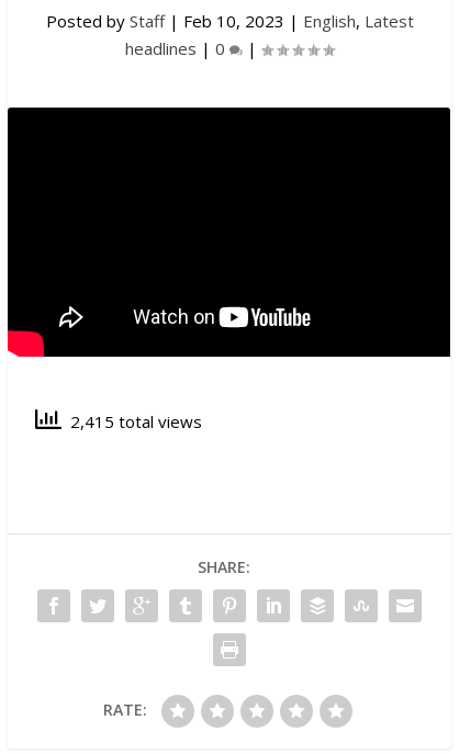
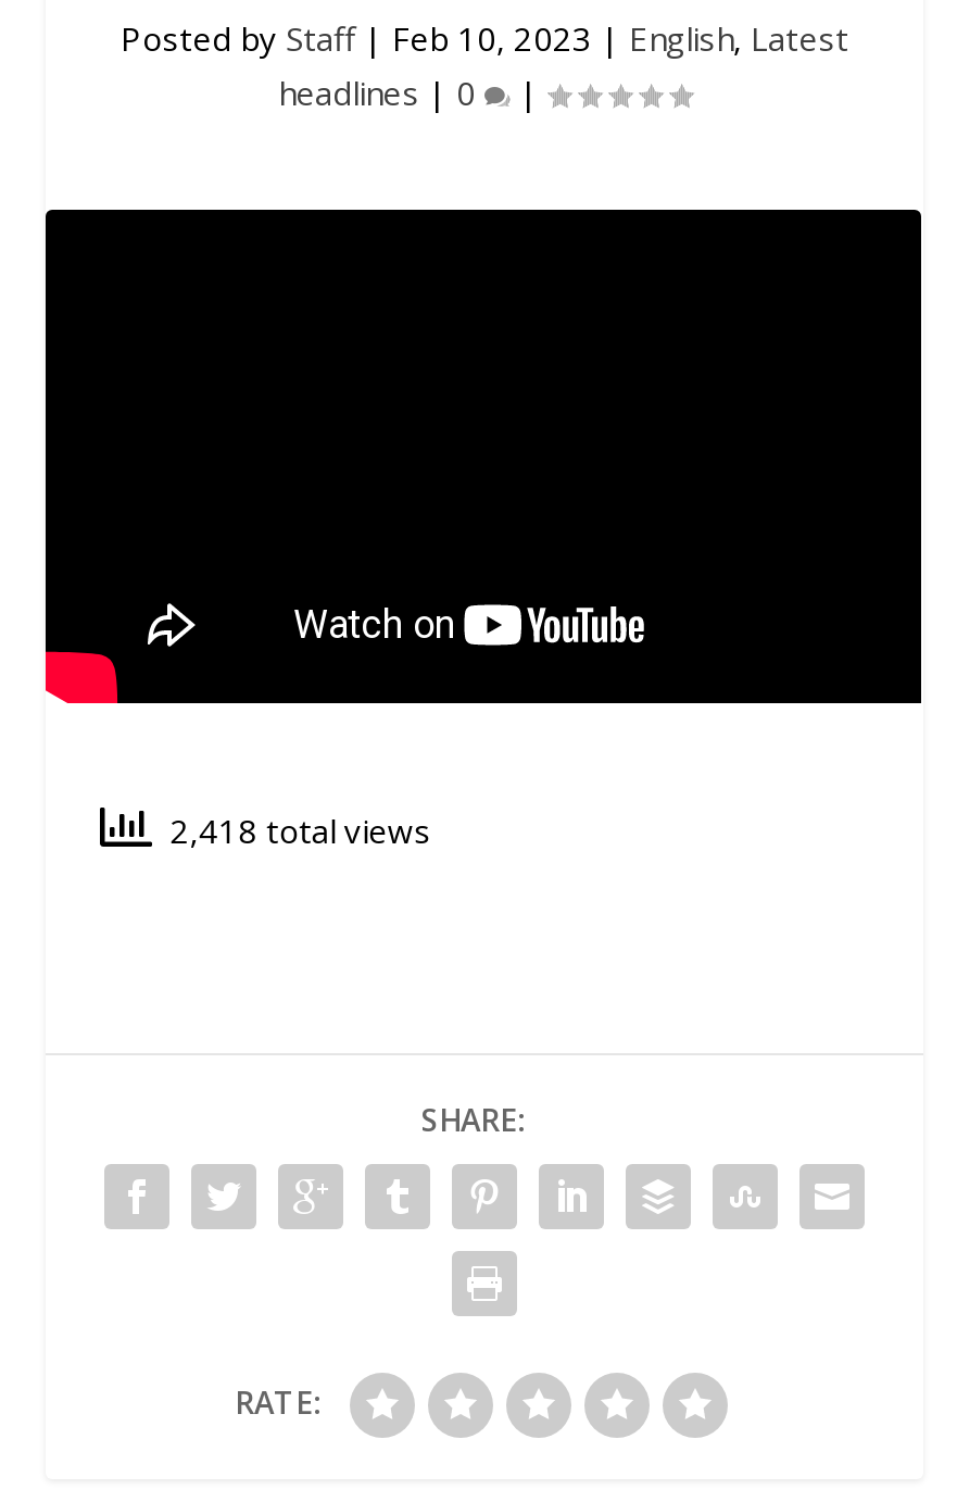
- 2,415 total views
+ 2,418 total views
